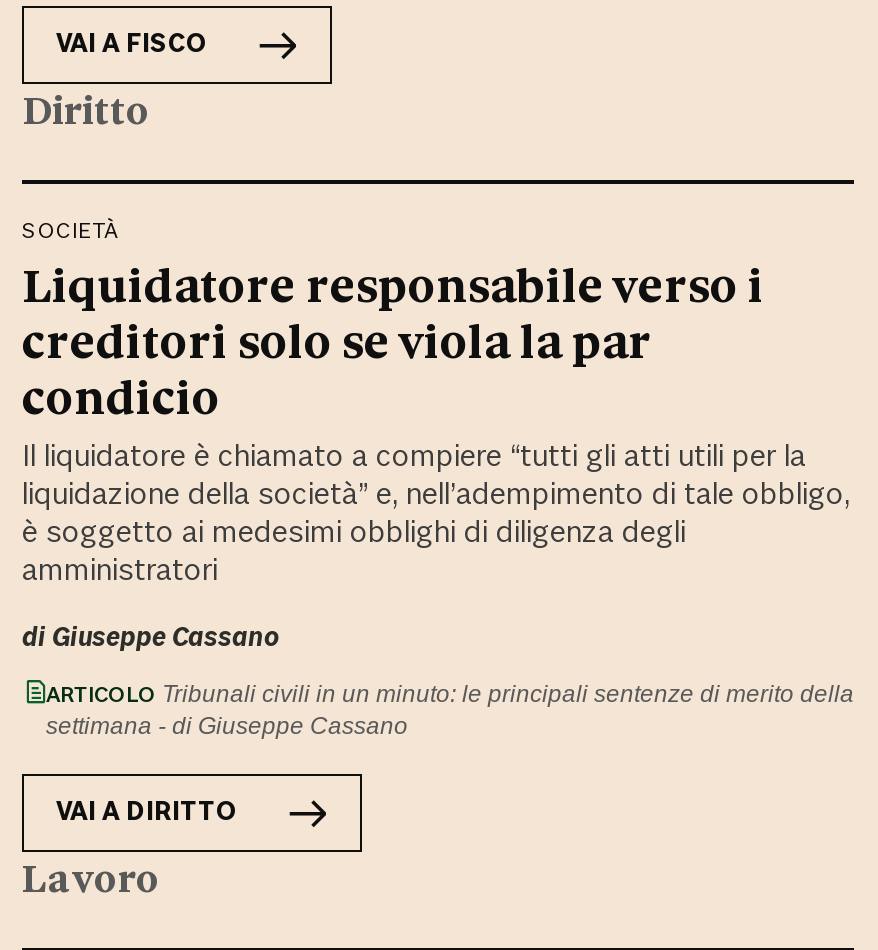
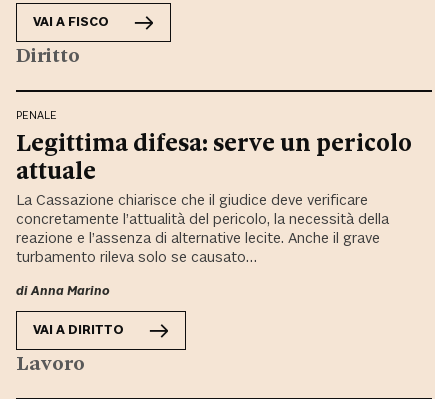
- SOCIETÀ
- Liquidatore responsabile verso i
- creditori solo se viola la par
- condicio
- Il liquidatore è chiamato a compiere “tutti gli atti utili per la
- liquidazione della società” e, nell’adempimento di tale obbligo,
- è soggetto ai medesimi obblighi di diligenza degli
- amministratori
- di Giuseppe Cassano
- ARTICOLO Tribunali civili in un minuto: le principali sentenze di merito della
- settimana - di Giuseppe Cassano
+ PENALE
+ Legittima difesa: serve un pericolo
+ attuale
+ La Cassazione chiarisce che il giudice deve verificare
+ concretamente l’attualità del pericolo, la necessità della
+ reazione e l’assenza di alternative lecite. Anche il grave
+ turbamento rileva solo se causato…
+ di Anna Marino
